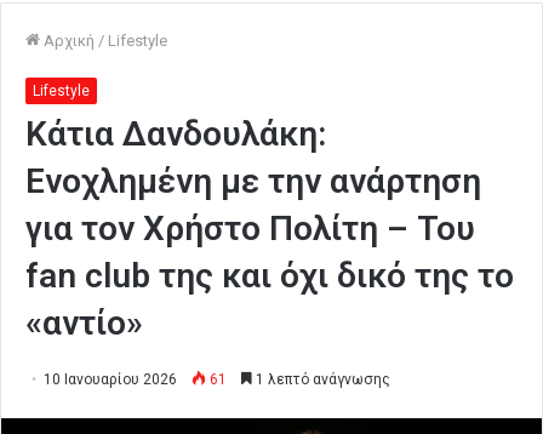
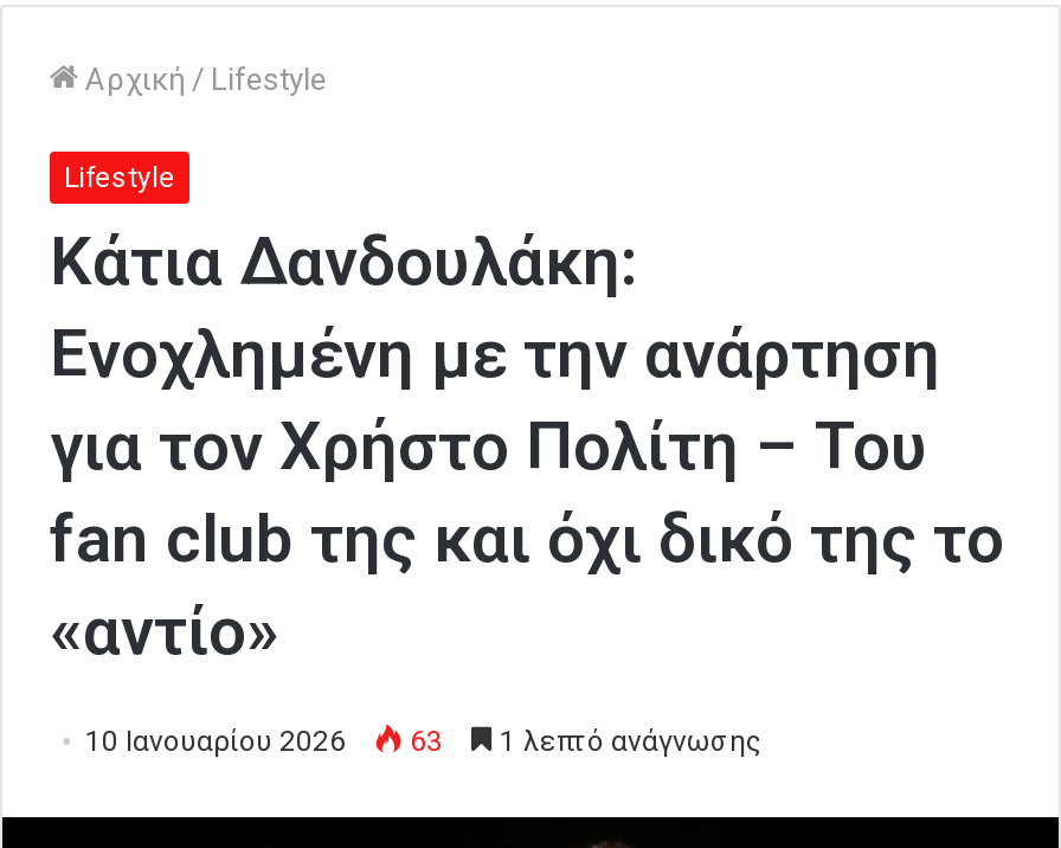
- 10 Ιανουαρίου 2026 61 1 λεπτό ανάγνωσης
+ 10 Ιανουαρίου 2026 63 1 λεπτό ανάγνωσης
